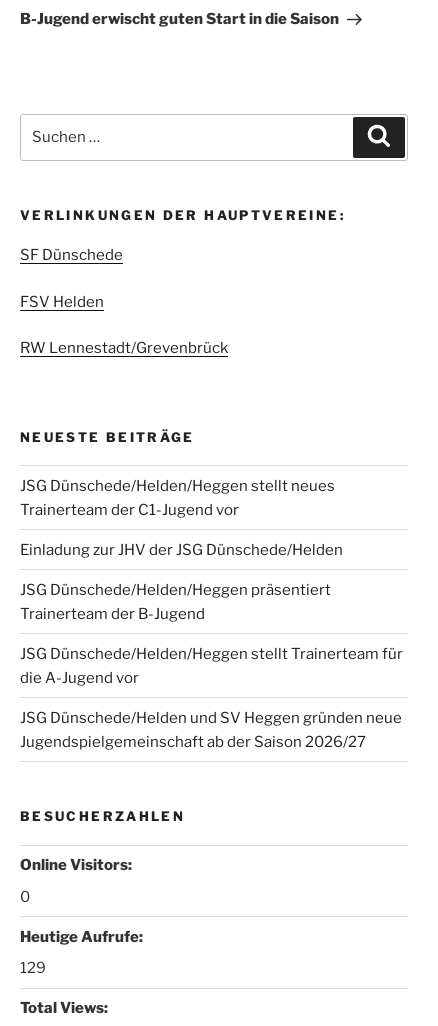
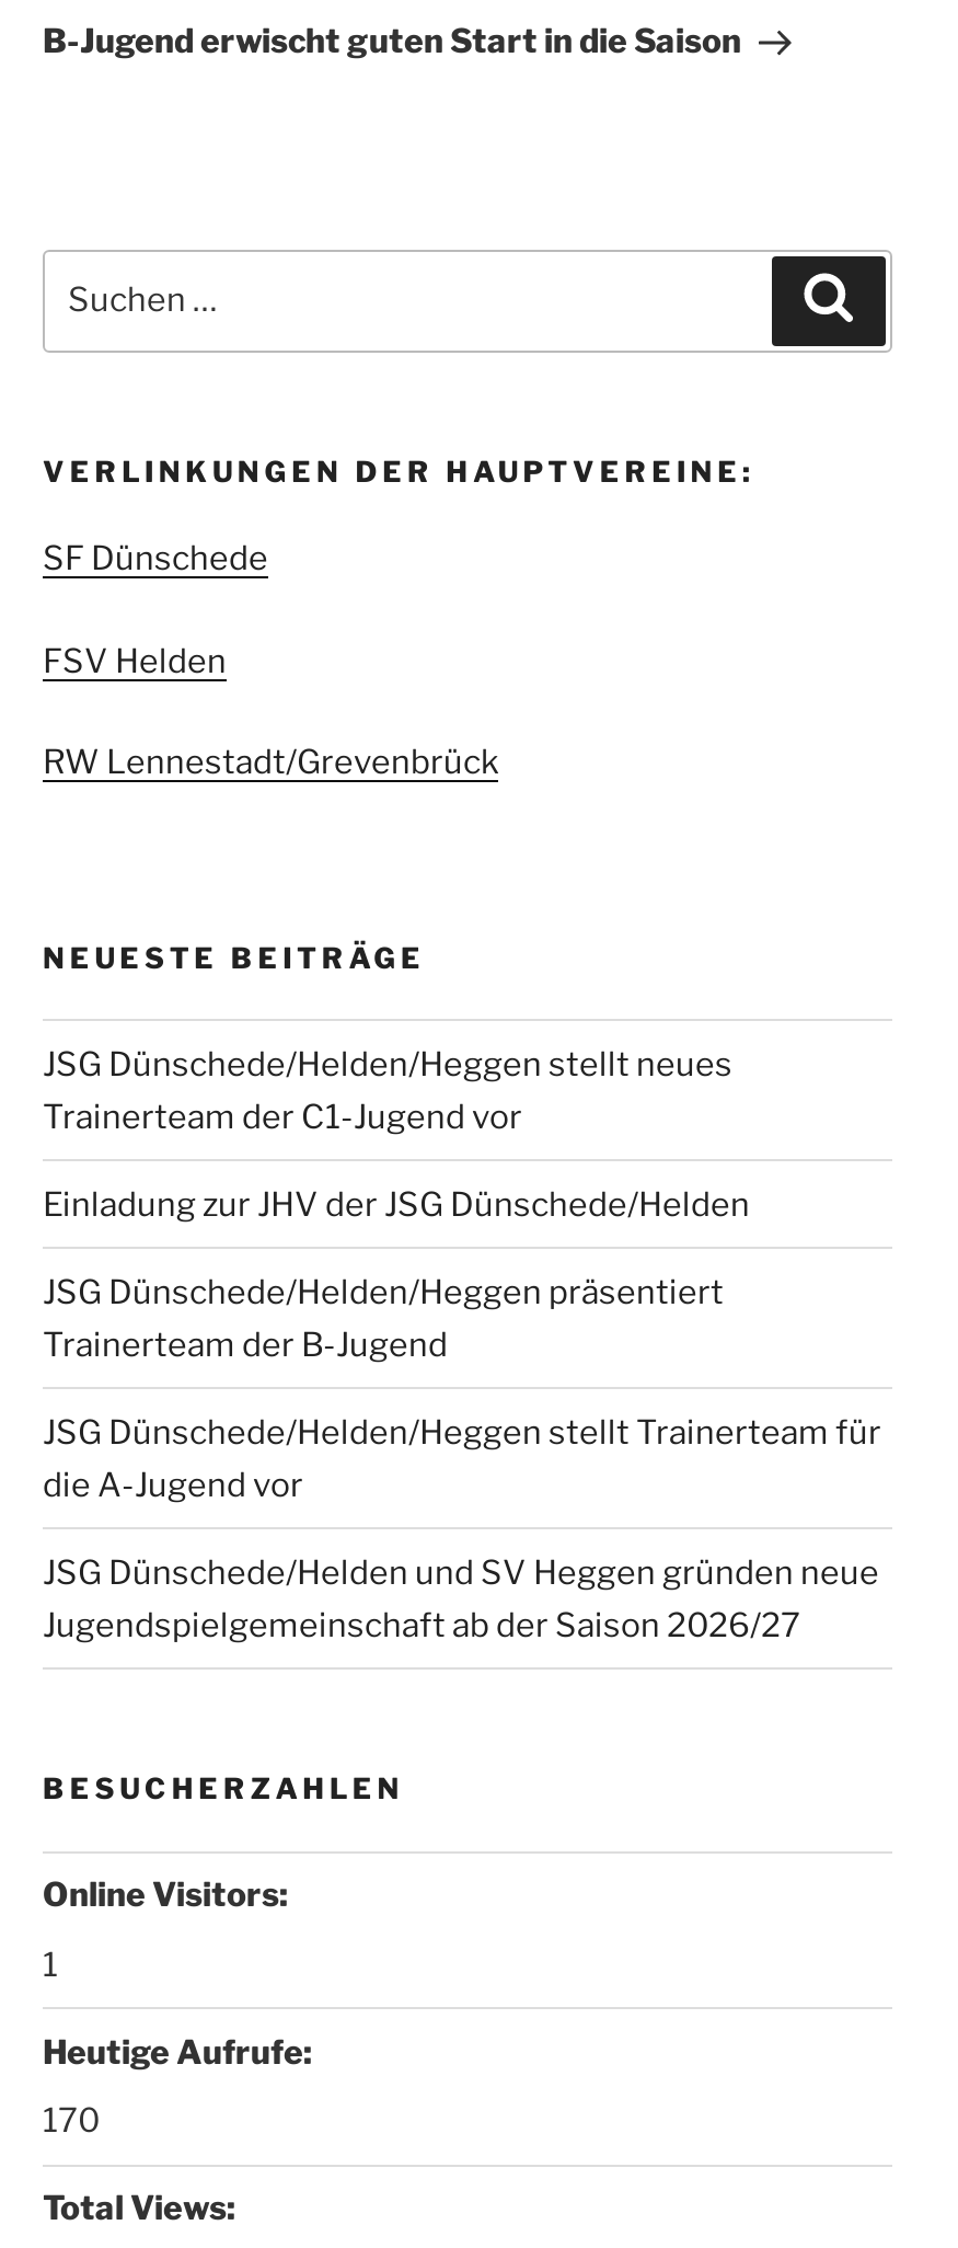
- 0
+ 1

- 129
+ 170
